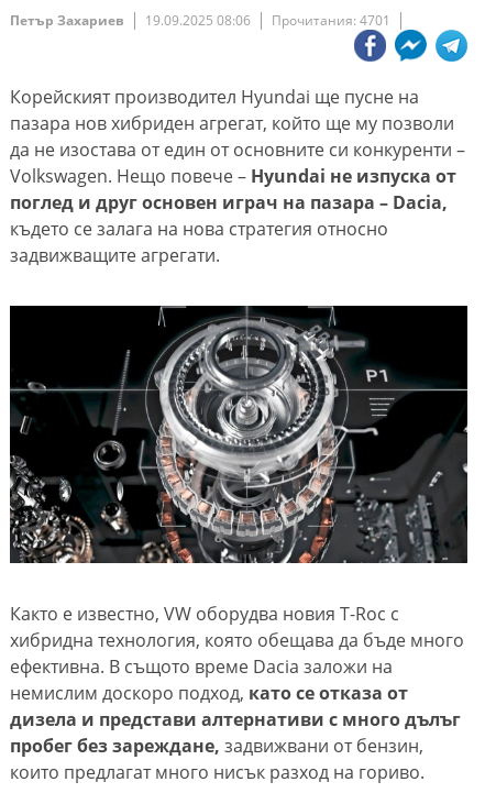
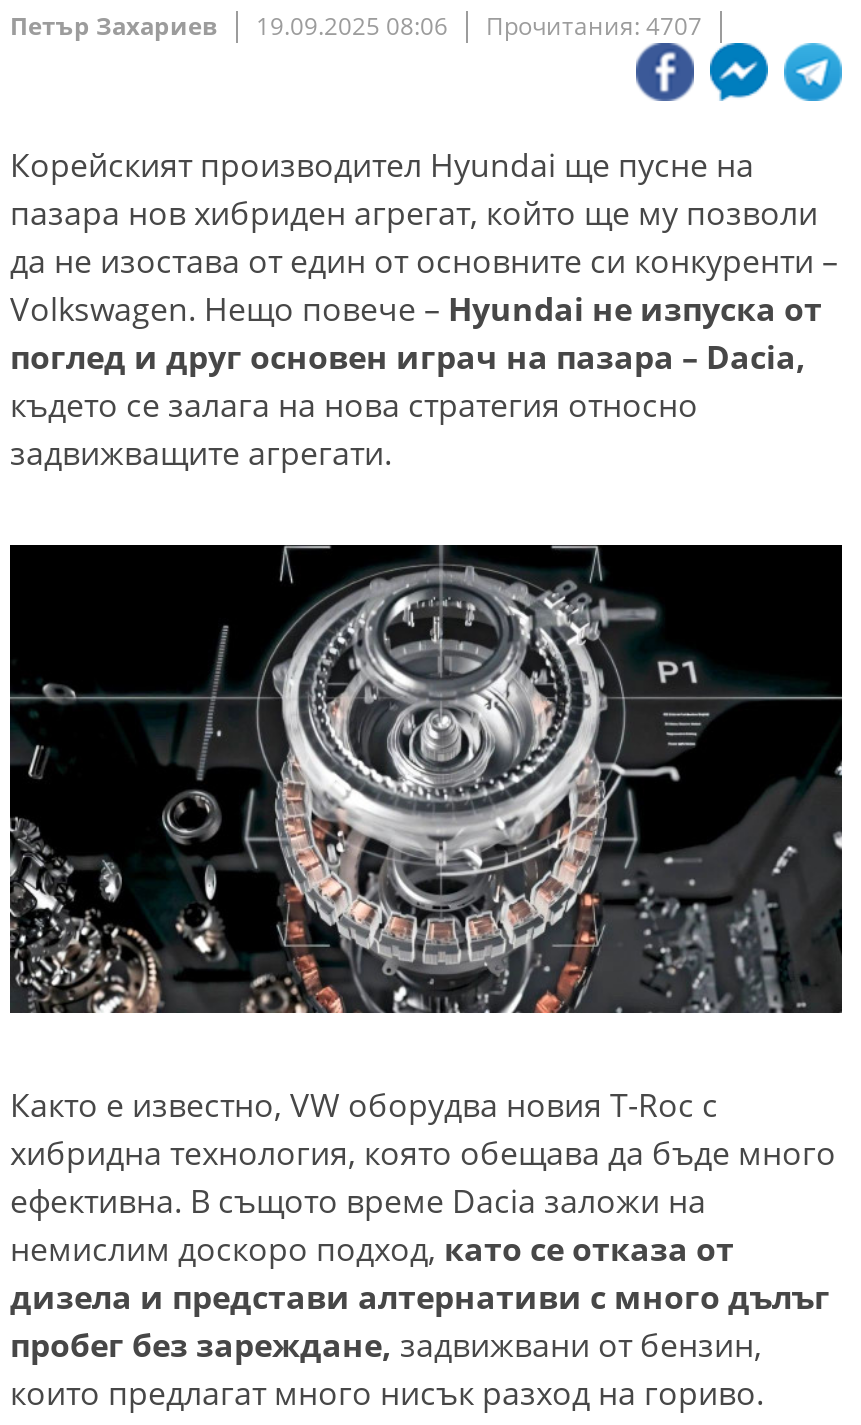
- Петър Захариев 19.09.2025 08:06 Прочитания: 4701
+ Петър Захариев 19.09.2025 08:06 Прочитания: 4707
